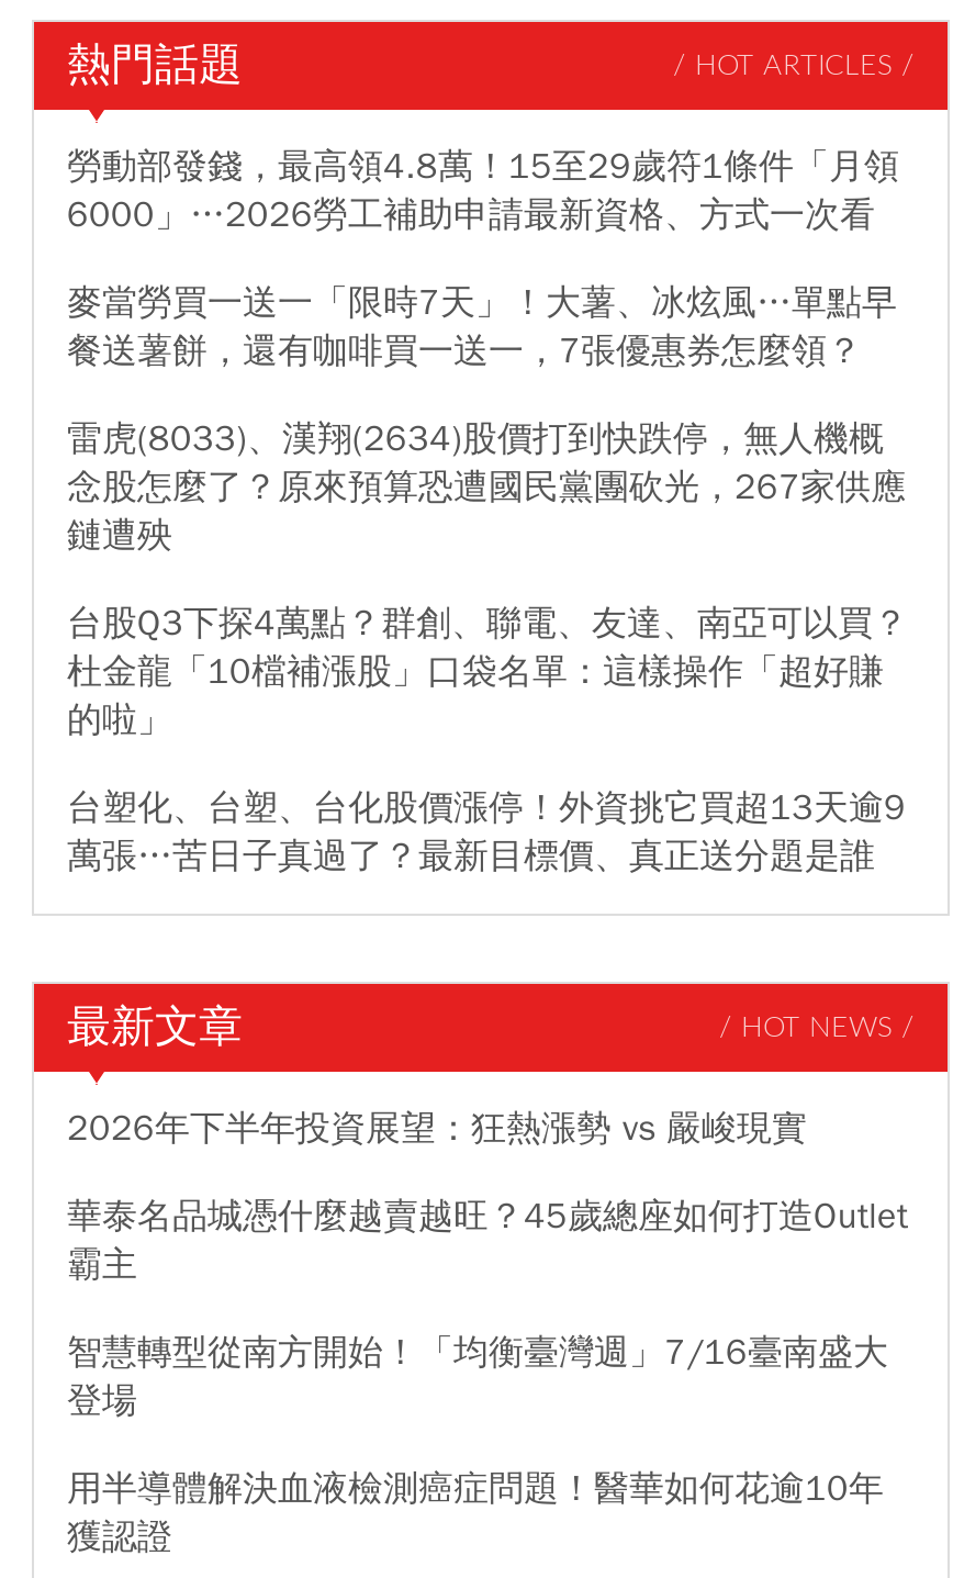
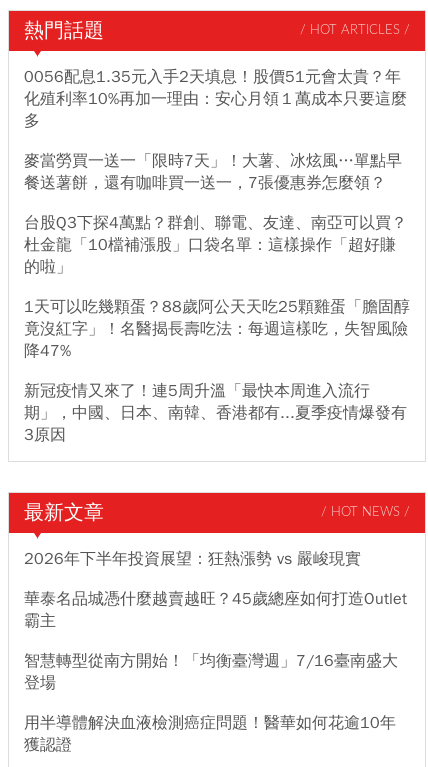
- 勞動部發錢，最高領4.8萬！15至29歲符1條件「月領
- 6000」…2026勞工補助申請最新資格、方式一次看
+ 0056配息1.35元入手2天填息！股價51元會太貴？年
+ 化殖利率10%再加一理由：安心月領１萬成本只要這麼
+ 多

- 雷虎(8033)、漢翔(2634)股價打到快跌停，無人機概
- 念股怎麼了？原來預算恐遭國民黨團砍光，267家供應
- 鏈遭殃

moved up: 台股Q3下探4萬點？群創、聯電、友達、南亞可以買？ | 杜金龍「10檔補漲股」口袋名單：這樣操作「超好賺 | 的啦」

- 台塑化、台塑、台化股價漲停！外資挑它買超13天逾9
- 萬張…苦日子真過了？最新目標價、真正送分題是誰
+ 1天可以吃幾顆蛋？88歲阿公天天吃25顆雞蛋「膽固醇
+ 竟沒紅字」！名醫揭長壽吃法：每週這樣吃，失智風險
+ 降47%
+ 新冠疫情又來了！連5周升溫「最快本周進入流行
+ 期」，中國、日本、南韓、香港都有...夏季疫情爆發有
+ 3原因
